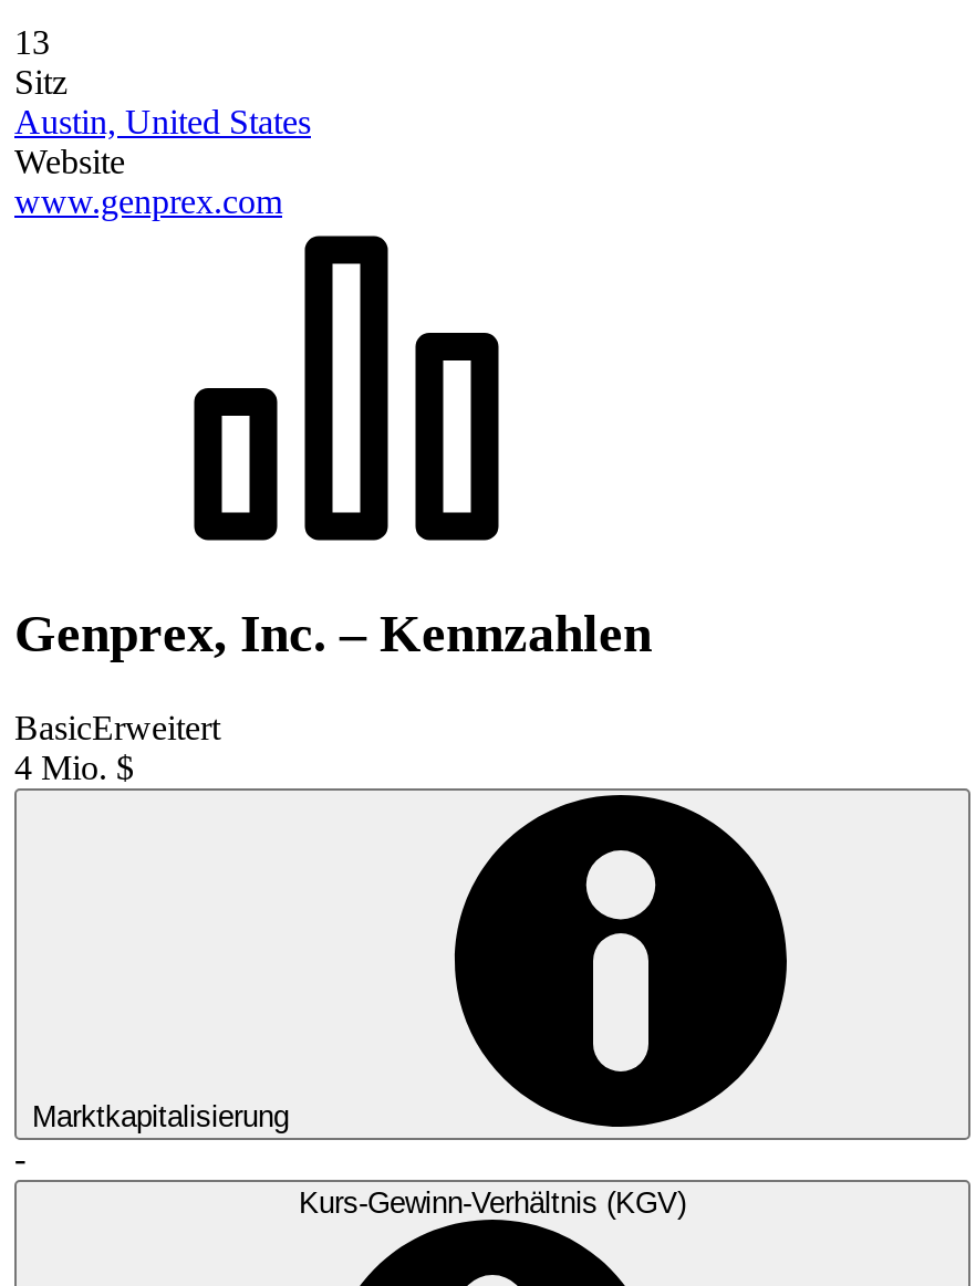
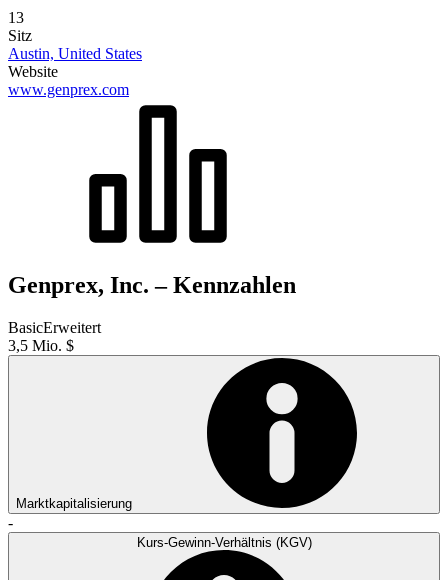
- 4 Mio. $
+ 3,5 Mio. $
